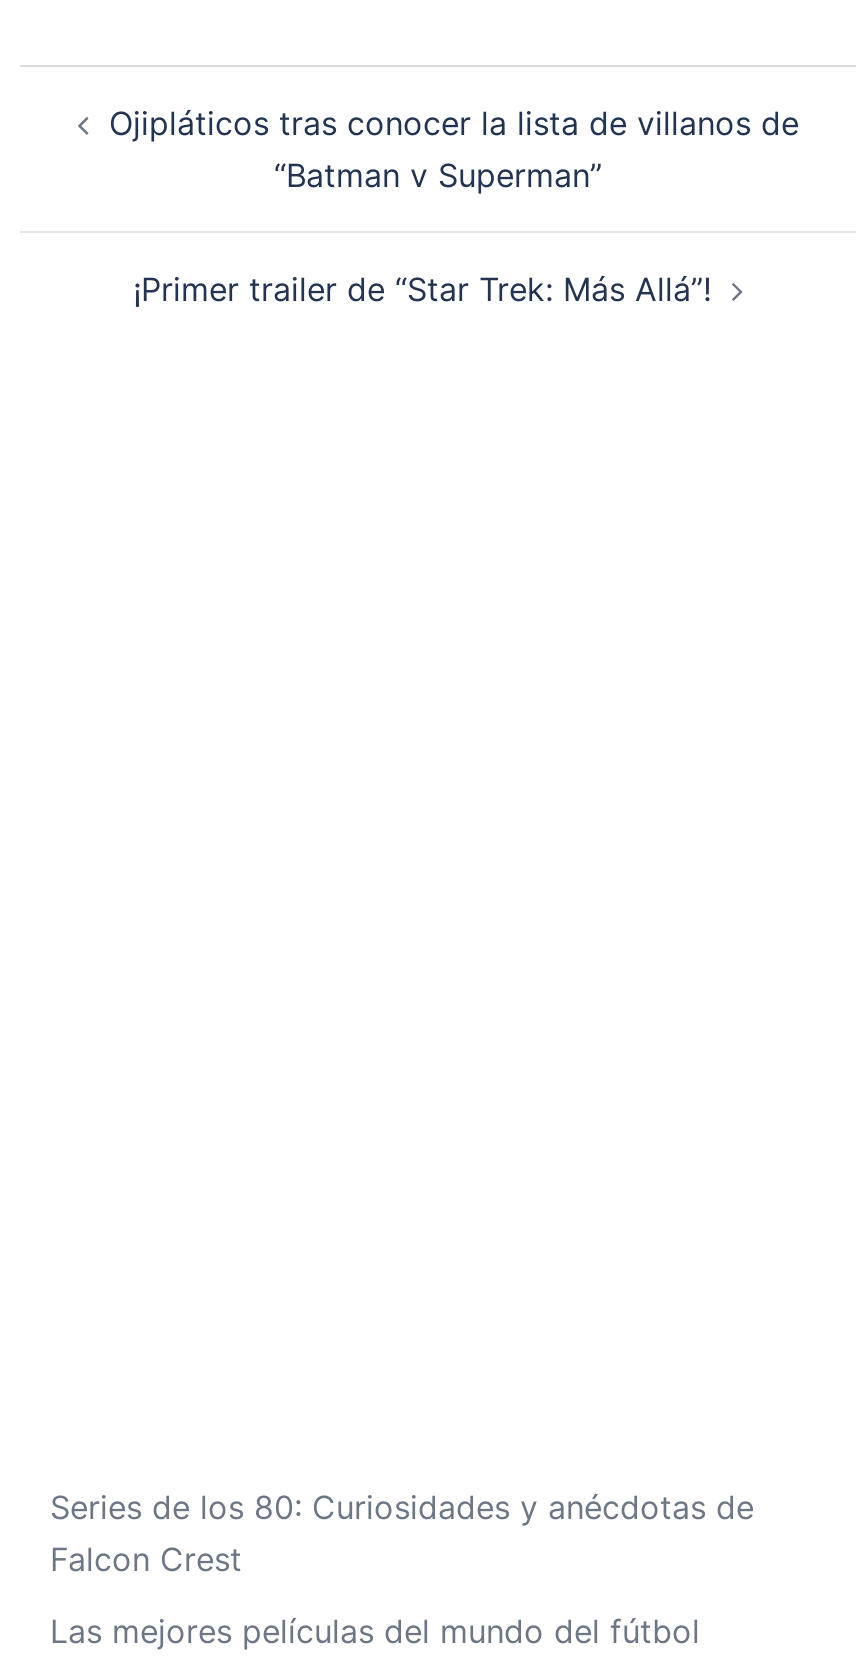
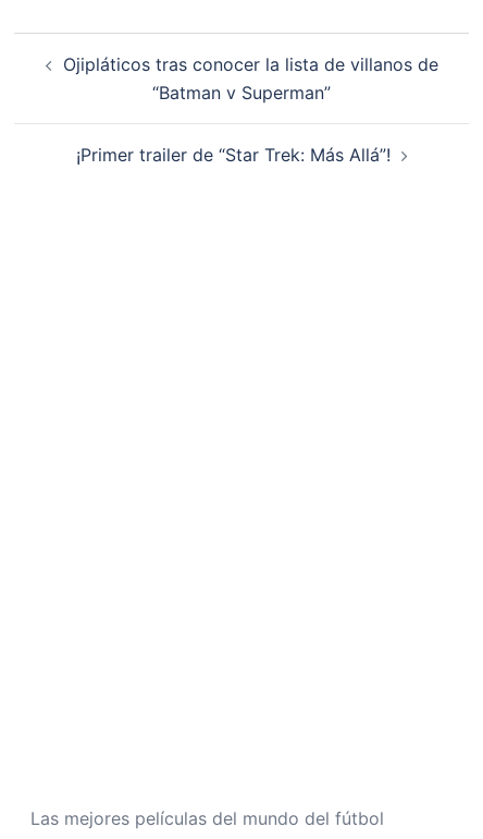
- Series de los 80: Curiosidades y anécdotas de
- Falcon Crest
